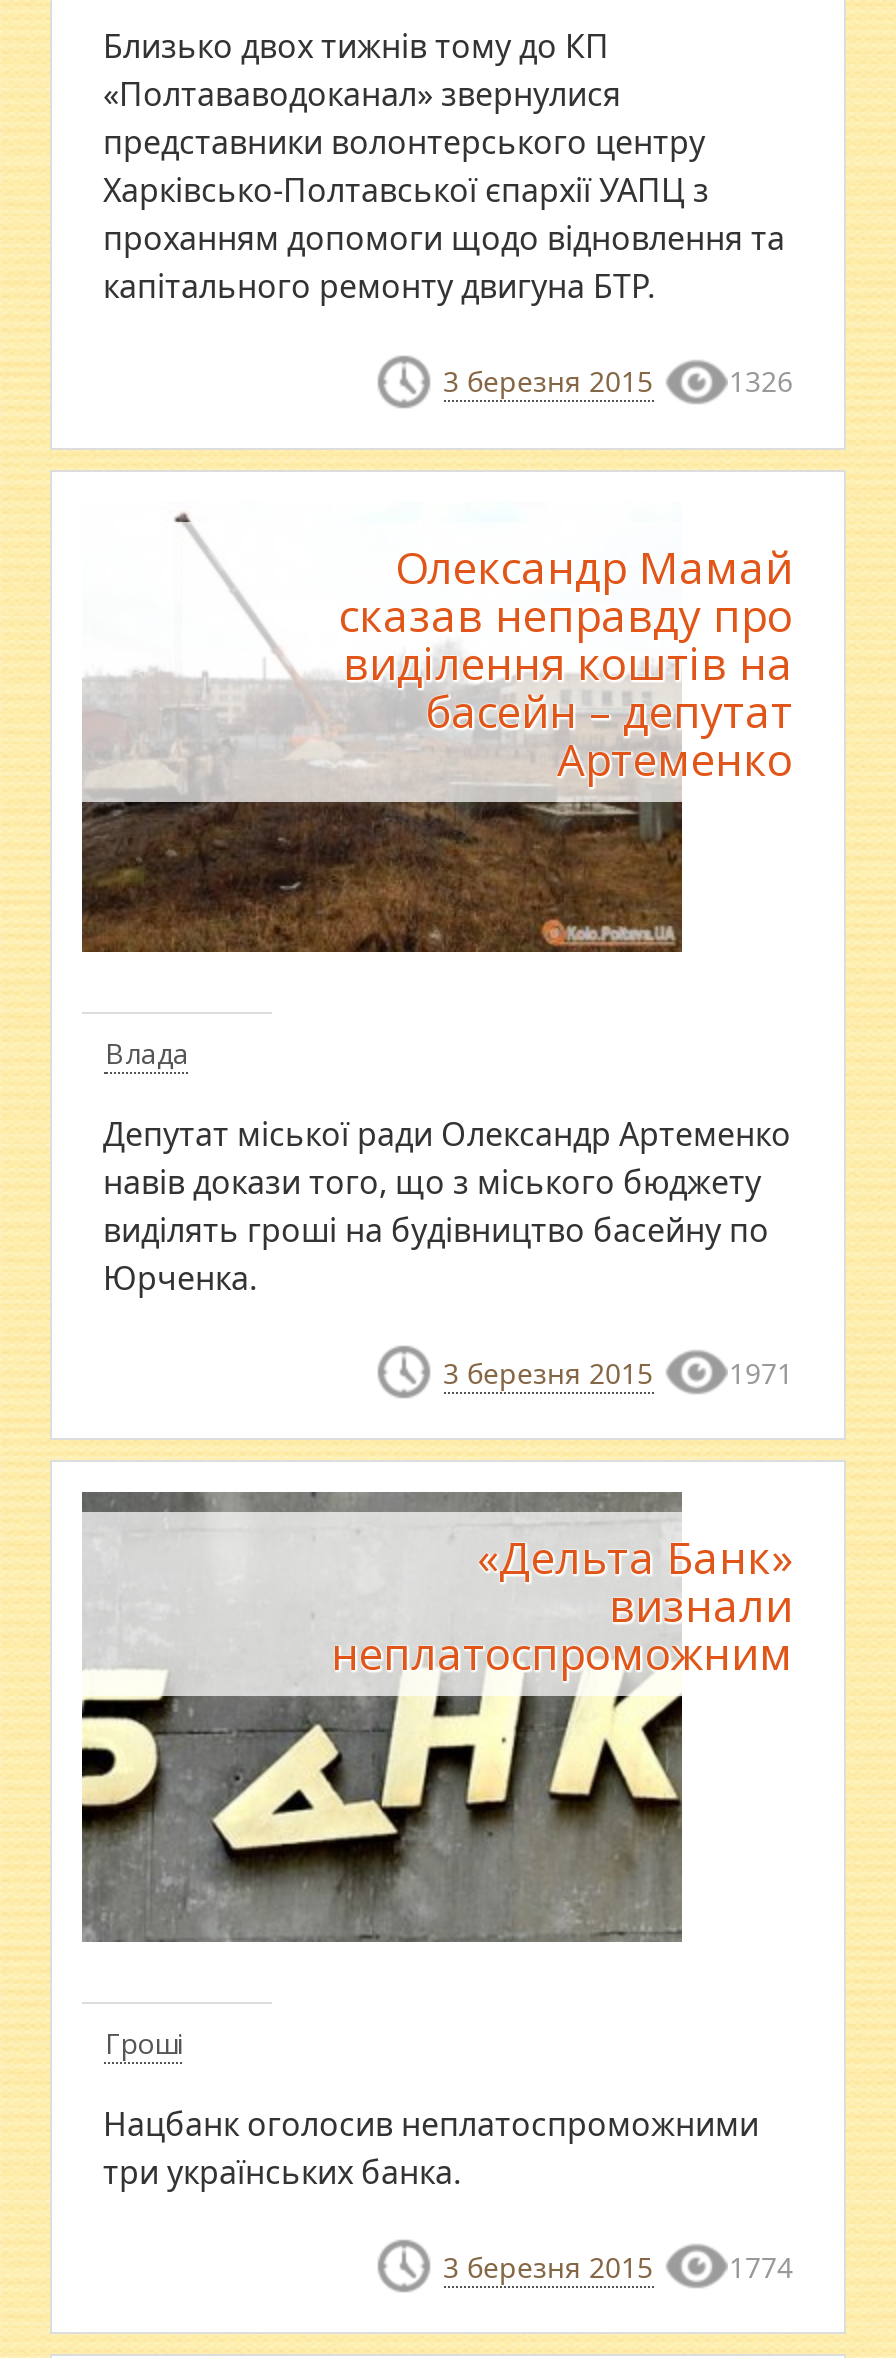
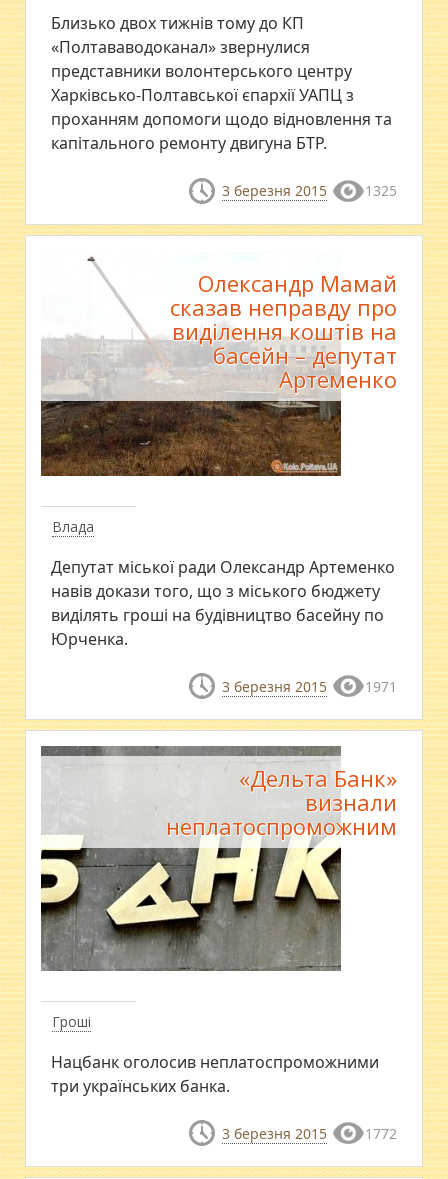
- 3 березня 2015 1326
+ 3 березня 2015 1325

- 3 березня 2015 1774
+ 3 березня 2015 1772
